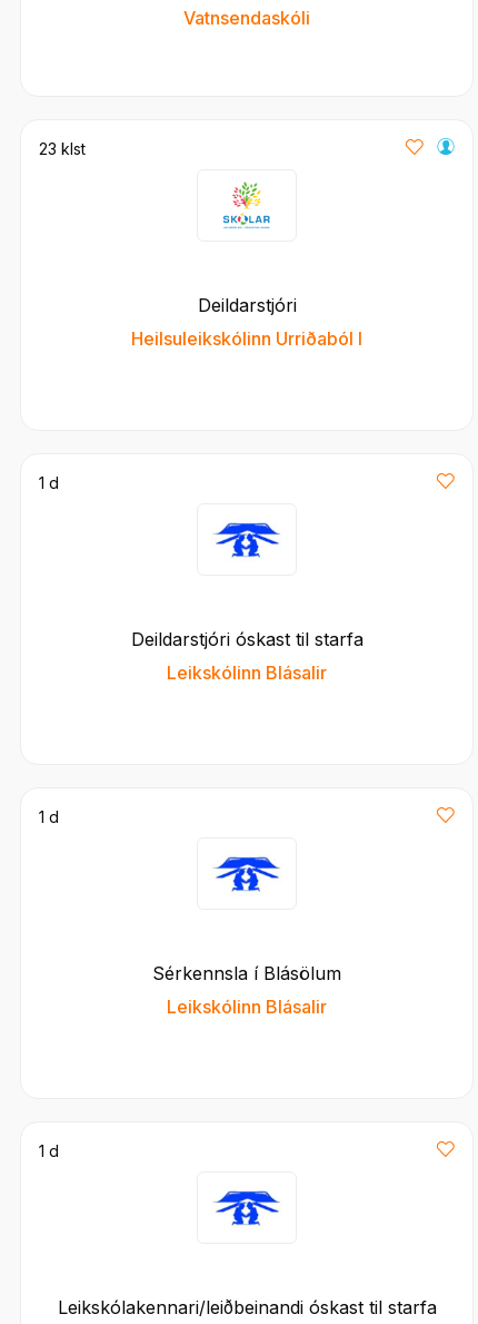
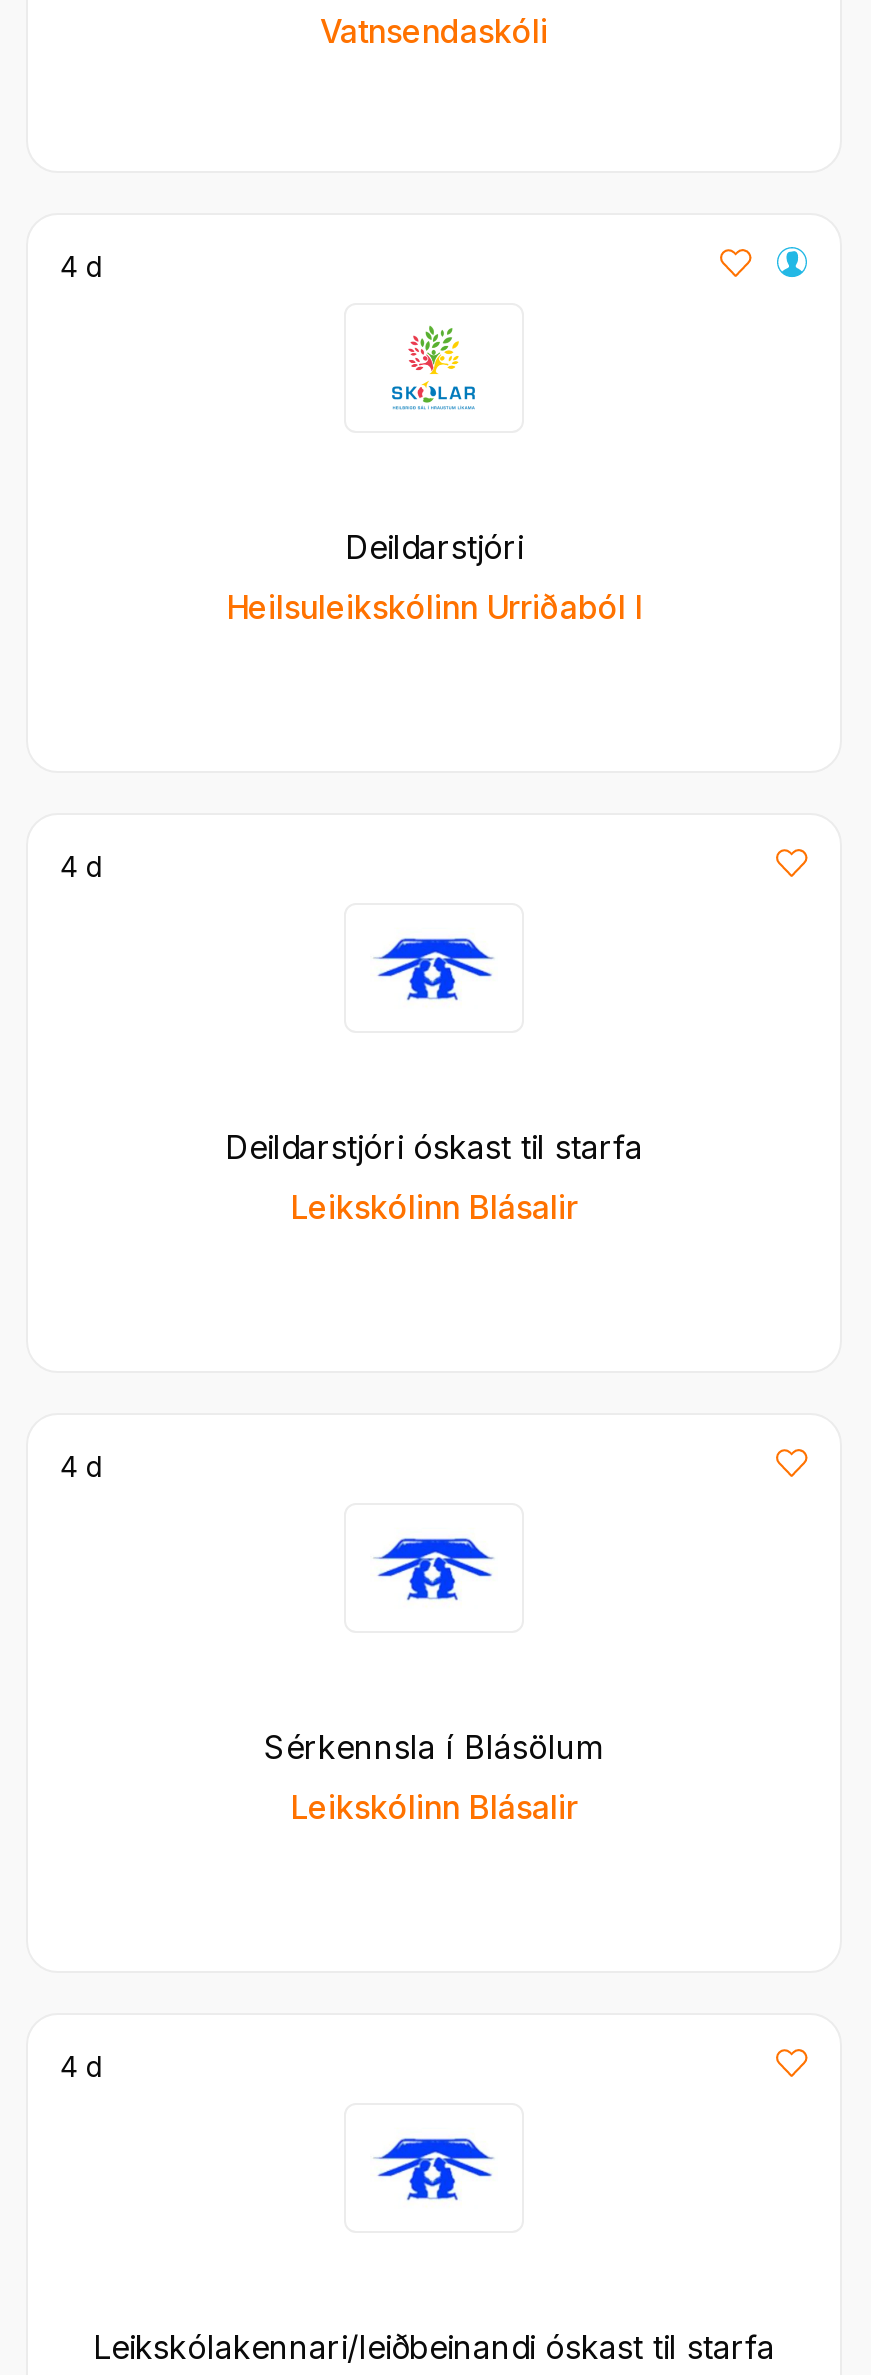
- 23 klst
+ 4 d

- 1 d
+ 4 d

- 1 d
+ 4 d

- 1 d
+ 4 d
